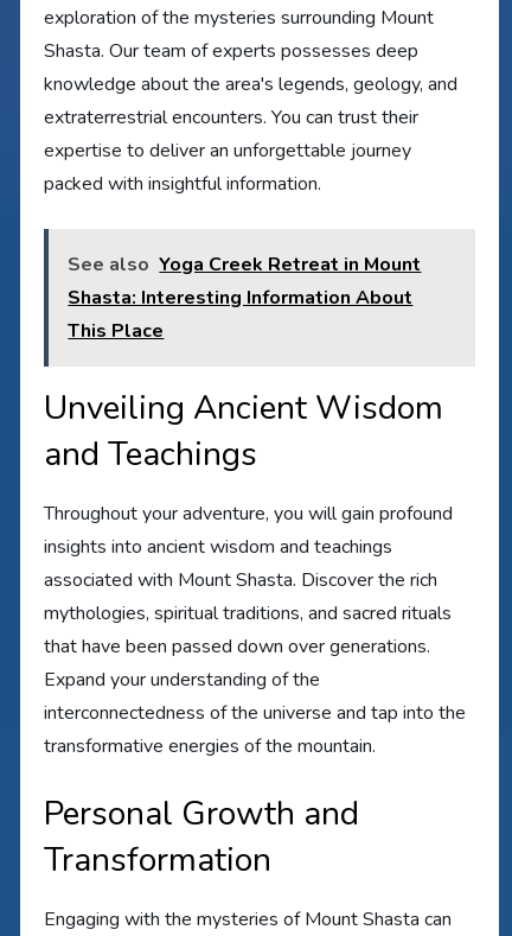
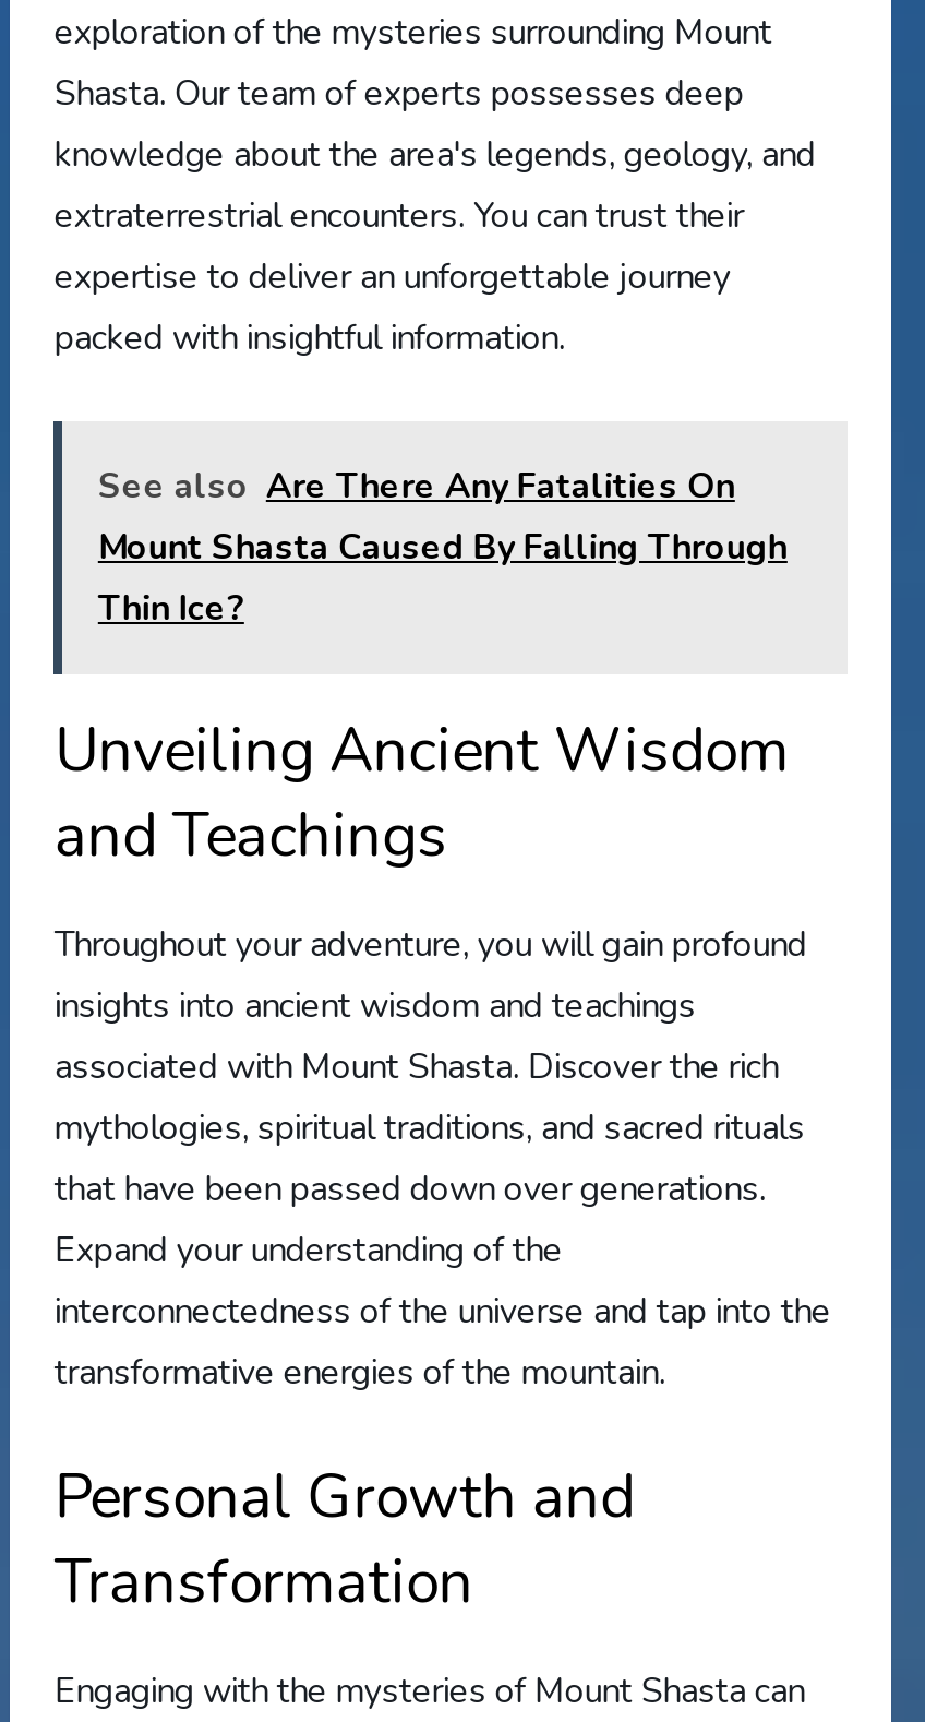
- See also Yoga Creek Retreat in Mount
- Shasta: Interesting Information About
- This Place
+ See also Are There Any Fatalities On
+ Mount Shasta Caused By Falling Through
+ Thin Ice?
